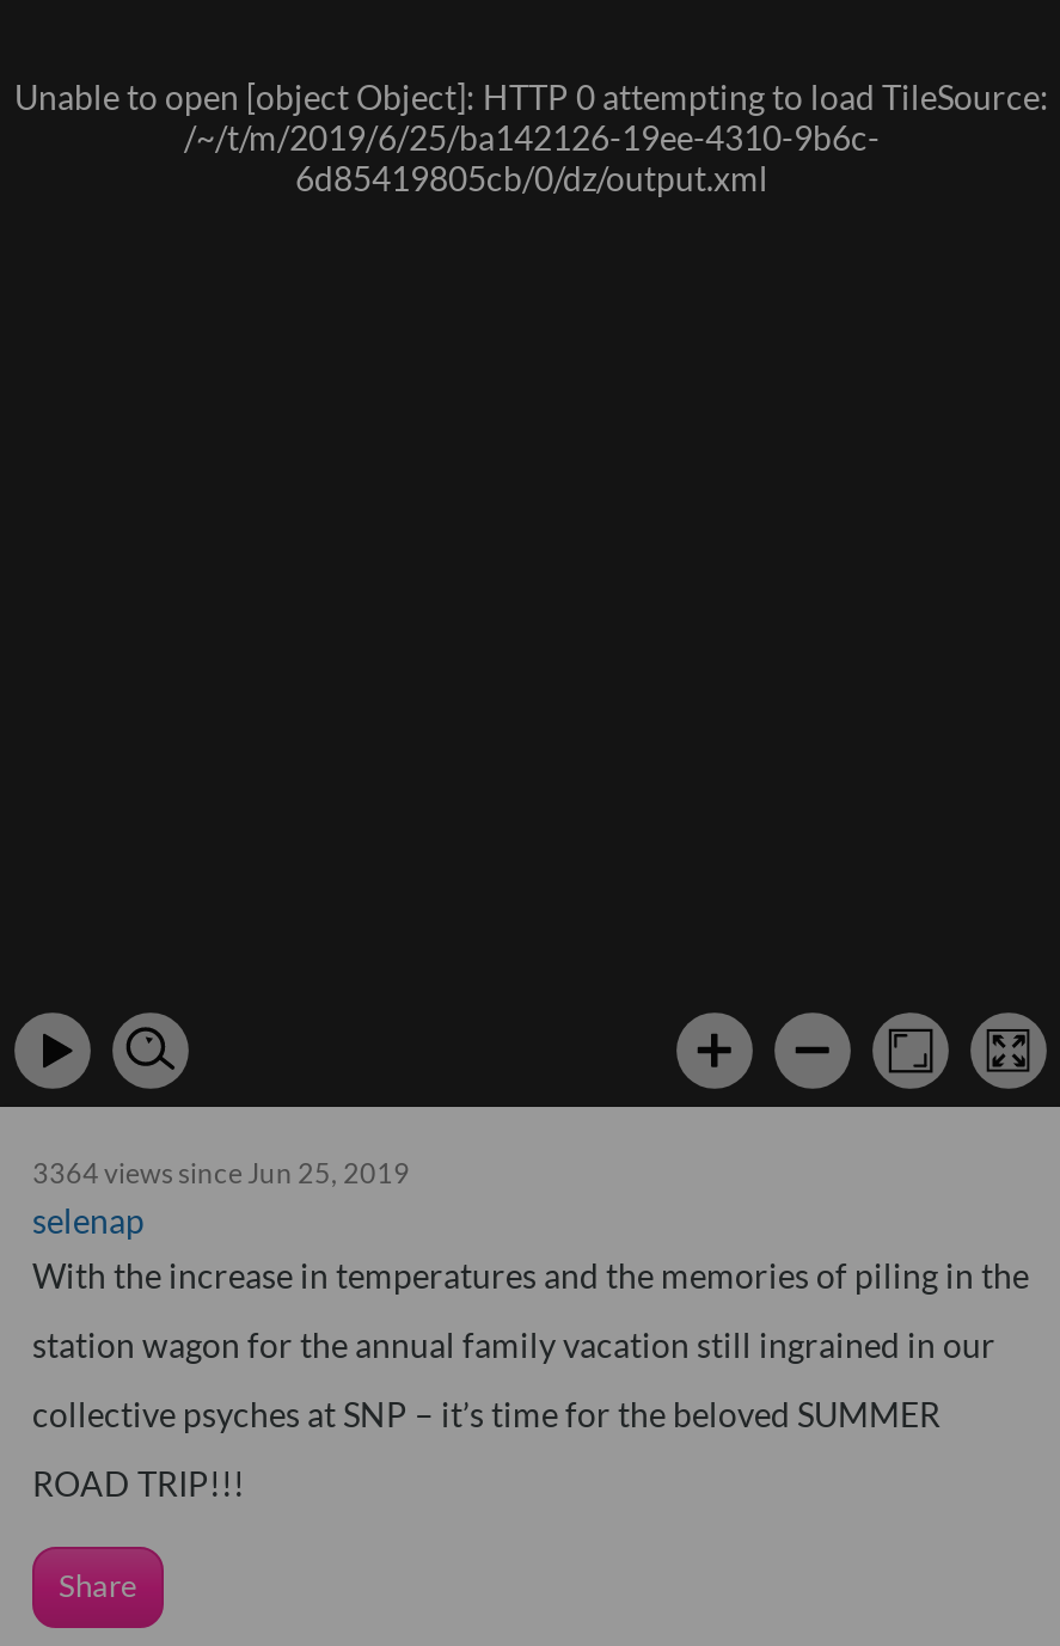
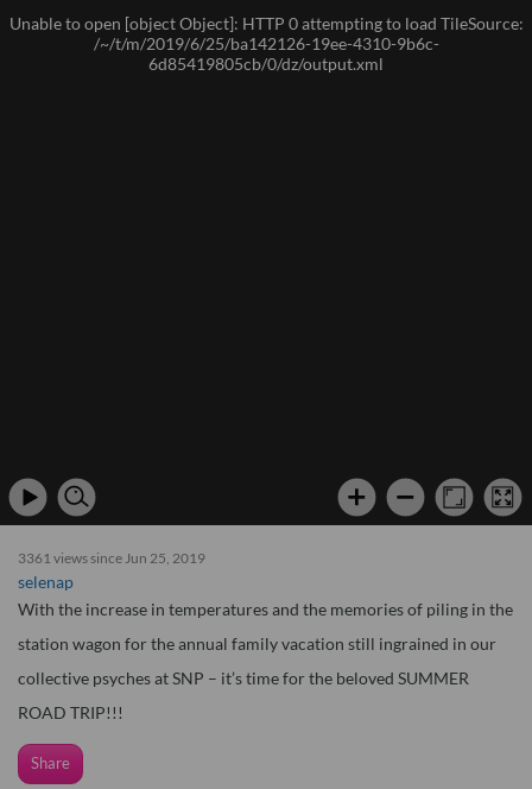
- 3364 views since Jun 25, 2019
+ 3361 views since Jun 25, 2019
